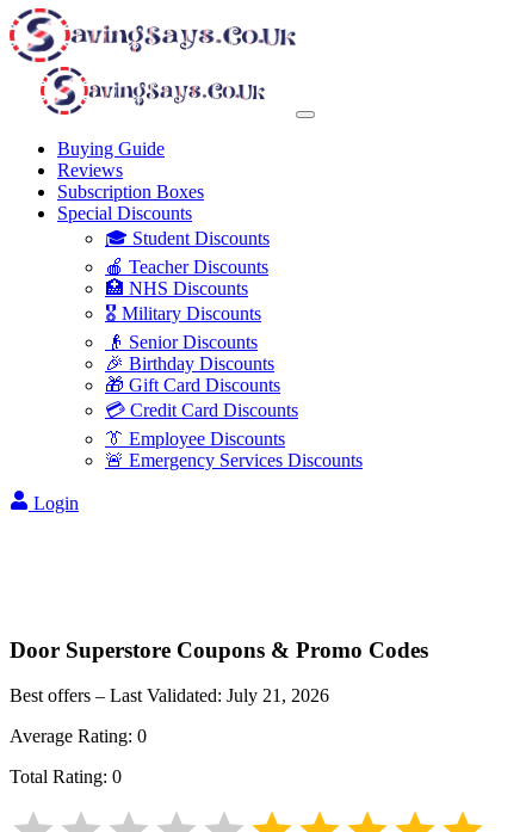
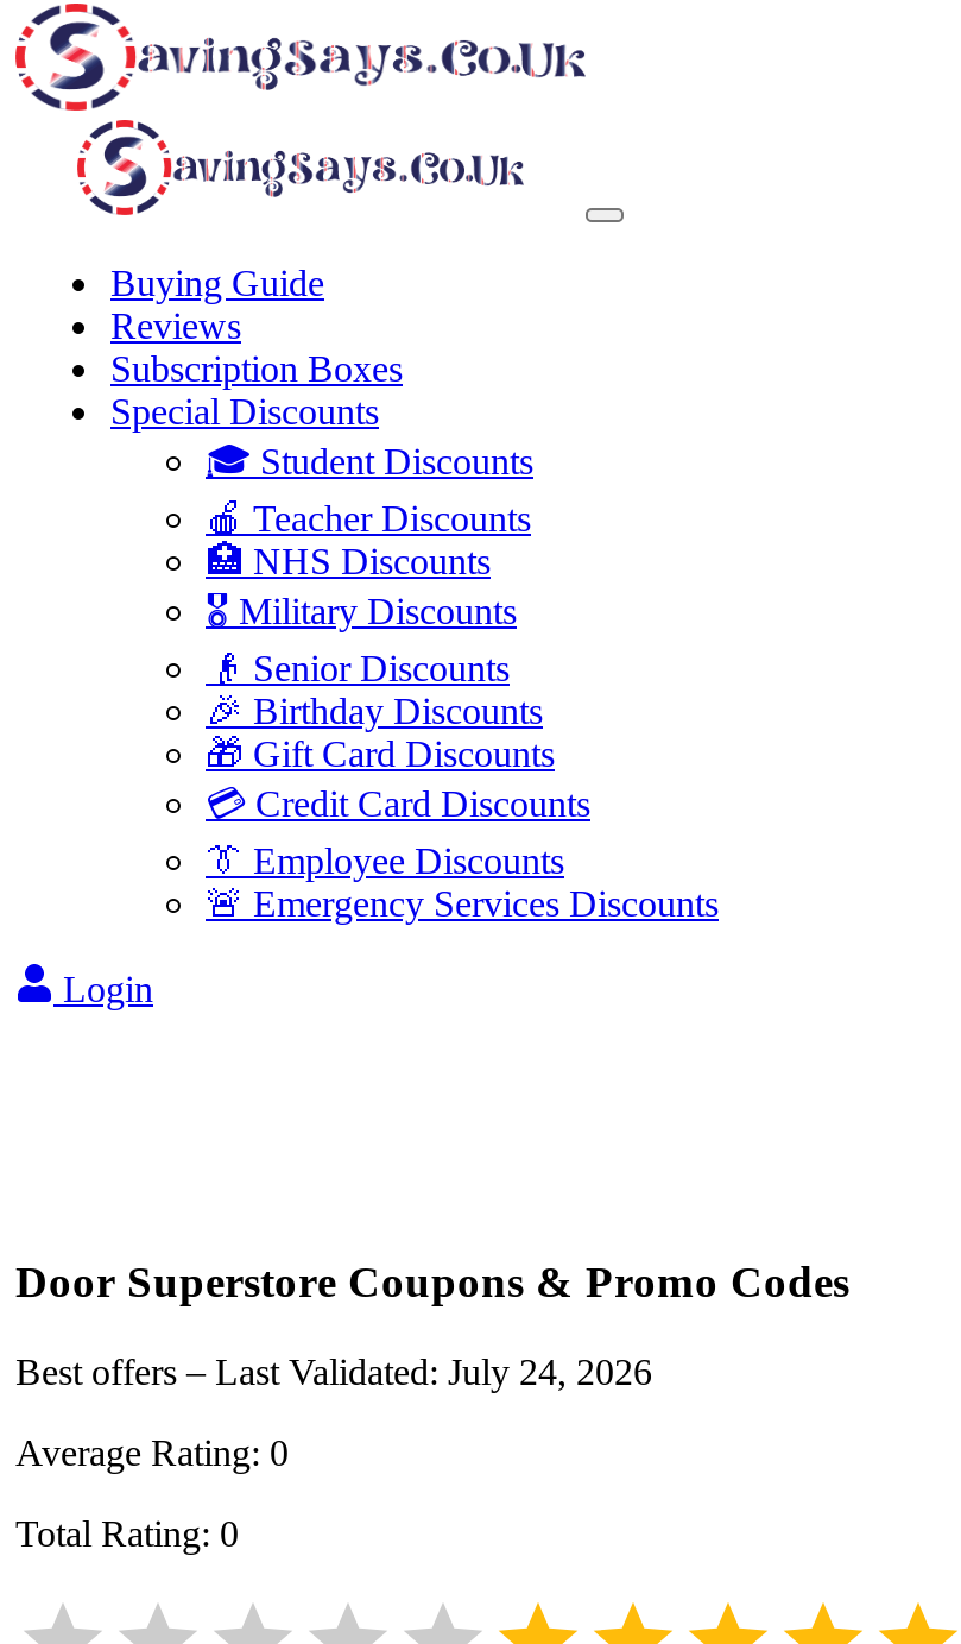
- Best offers – Last Validated: July 21, 2026
+ Best offers – Last Validated: July 24, 2026
